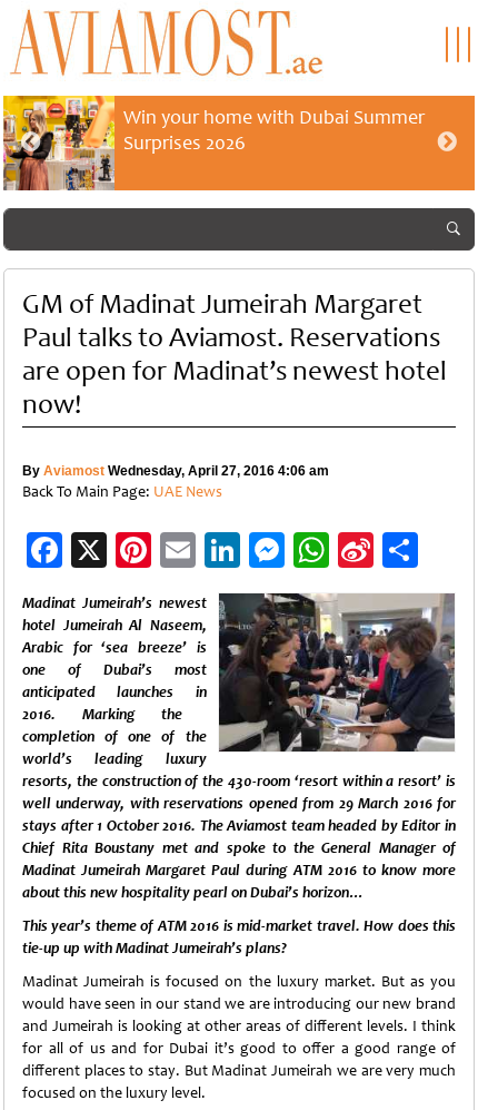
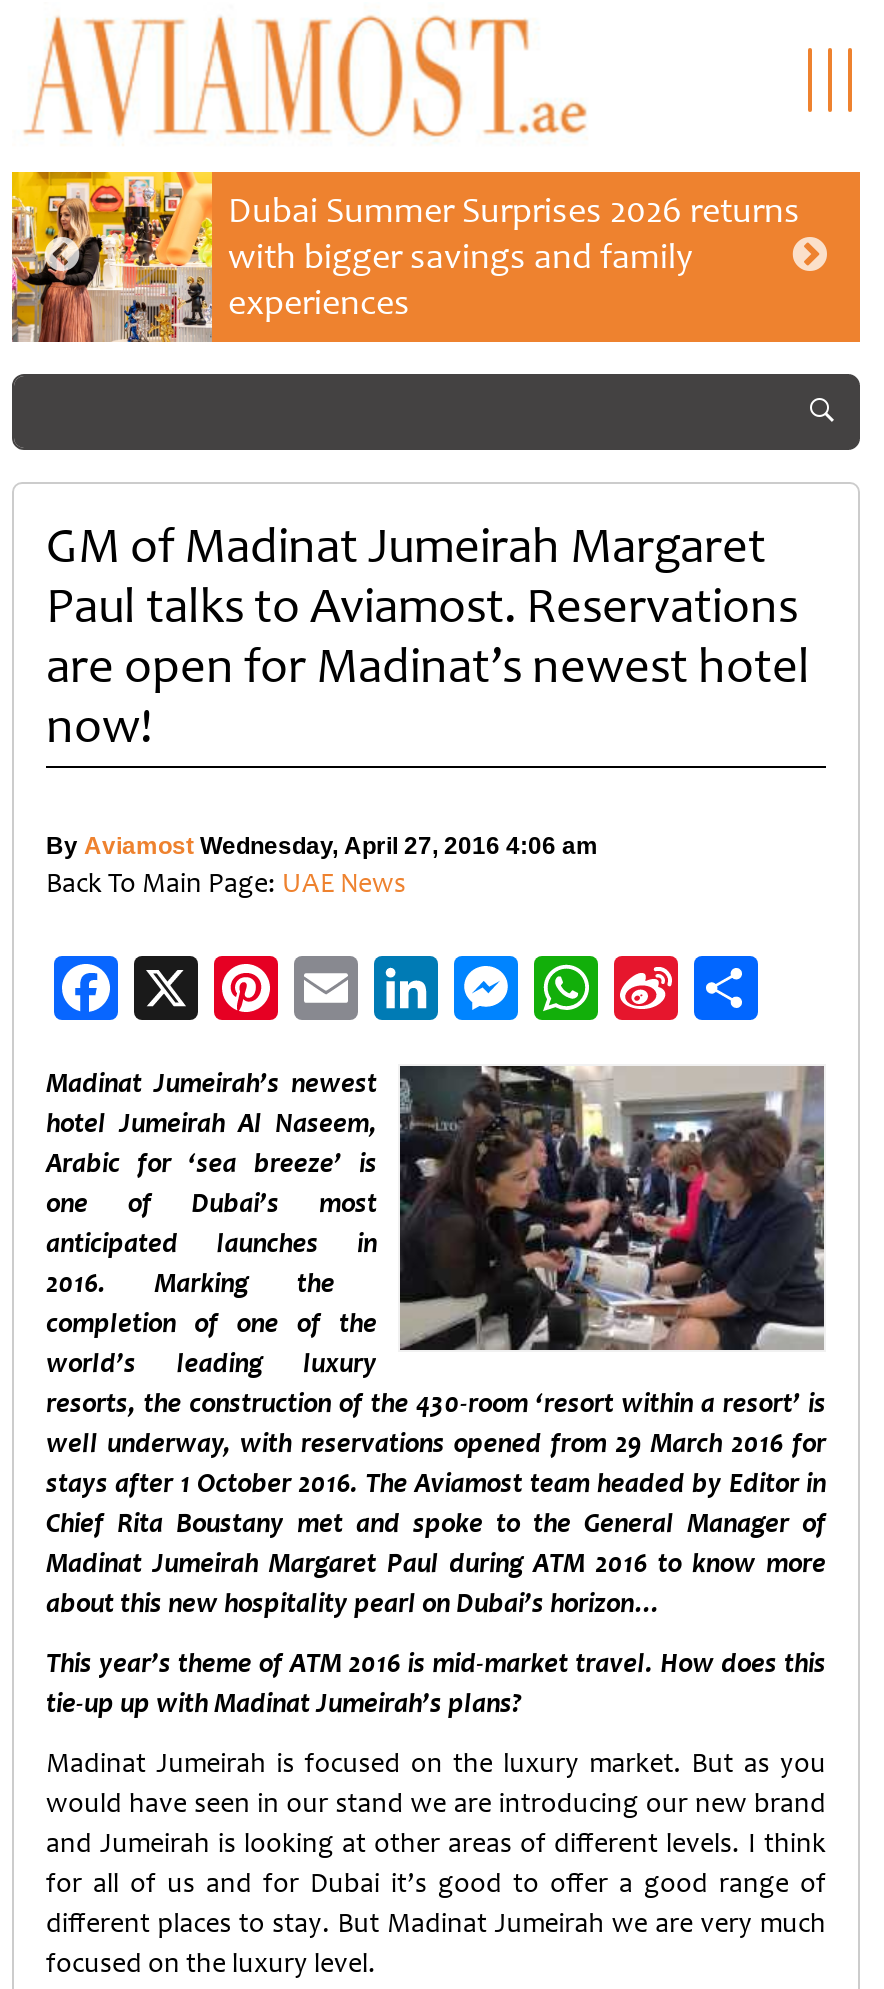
- Win your home with Dubai Summer
- Surprises 2026
+ Dubai Summer Surprises 2026 returns
+ with bigger savings and family
+ experiences
